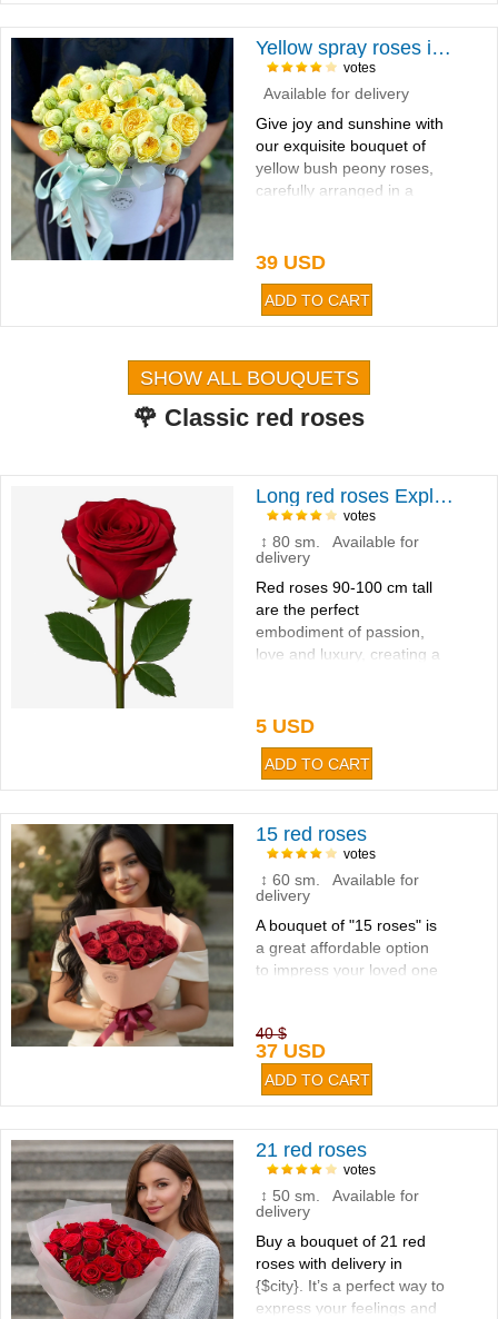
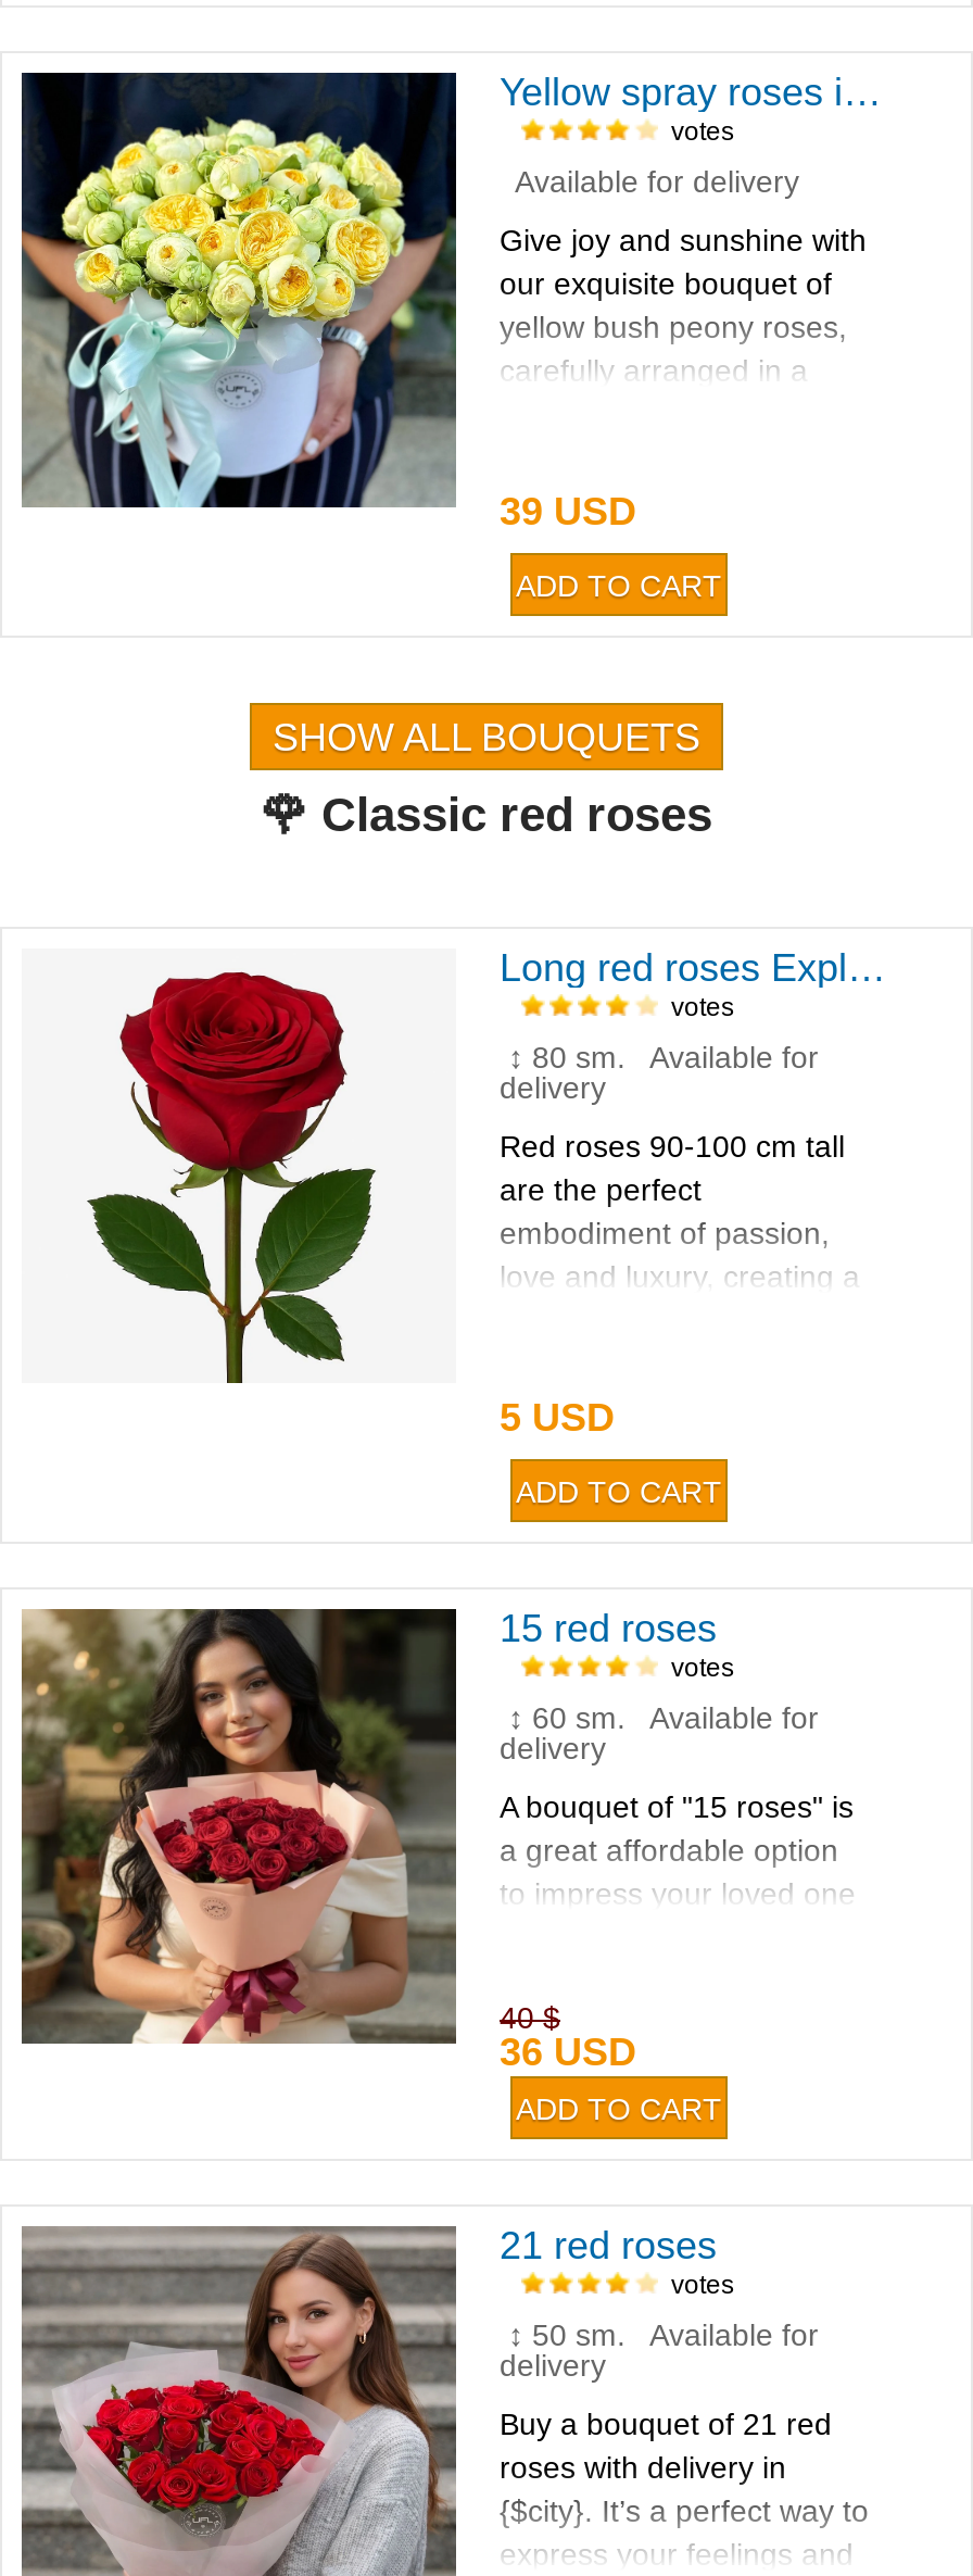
- 37 USD
+ 36 USD
